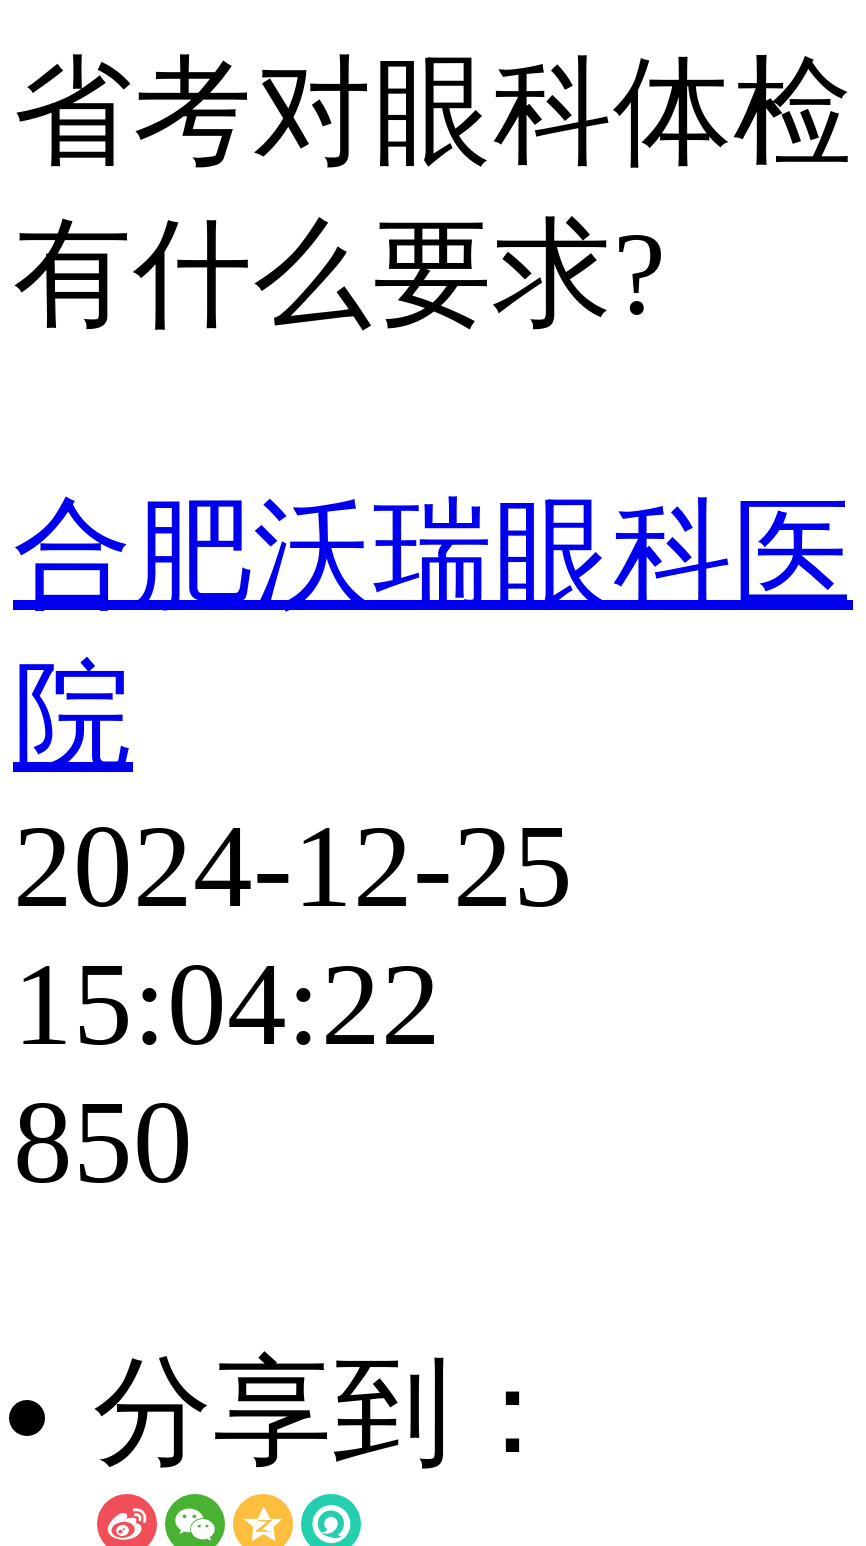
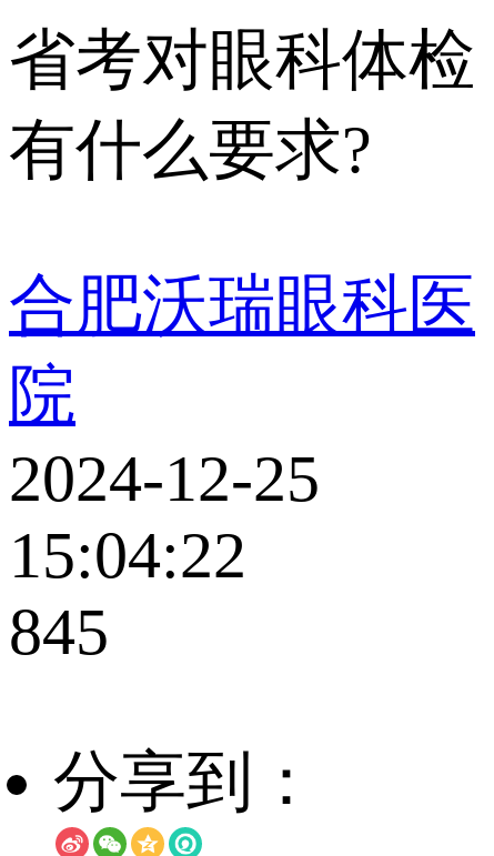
- 850
+ 845
